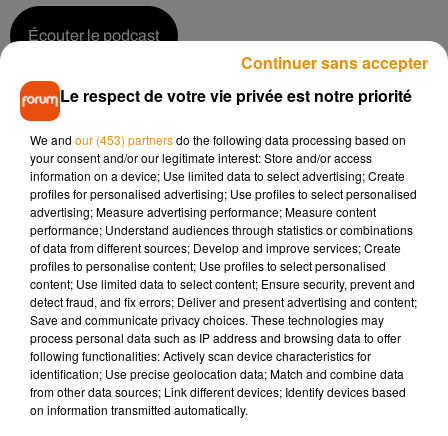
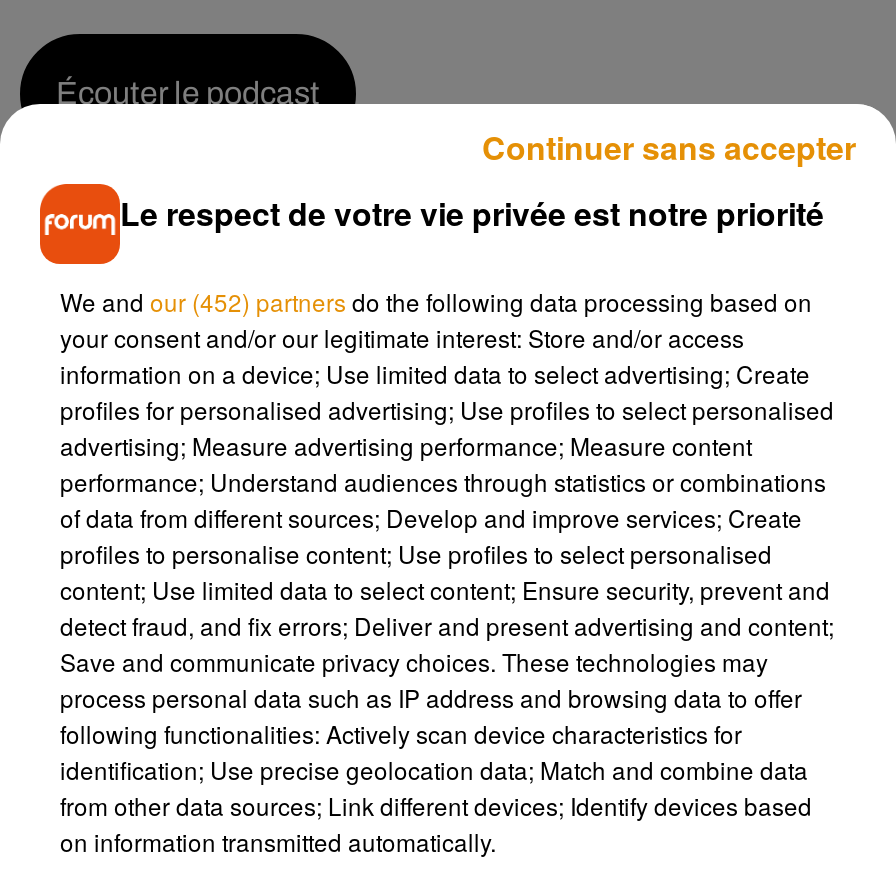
- We and our (453) partners do the following data processing based on
+ We and our (452) partners do the following data processing based on
